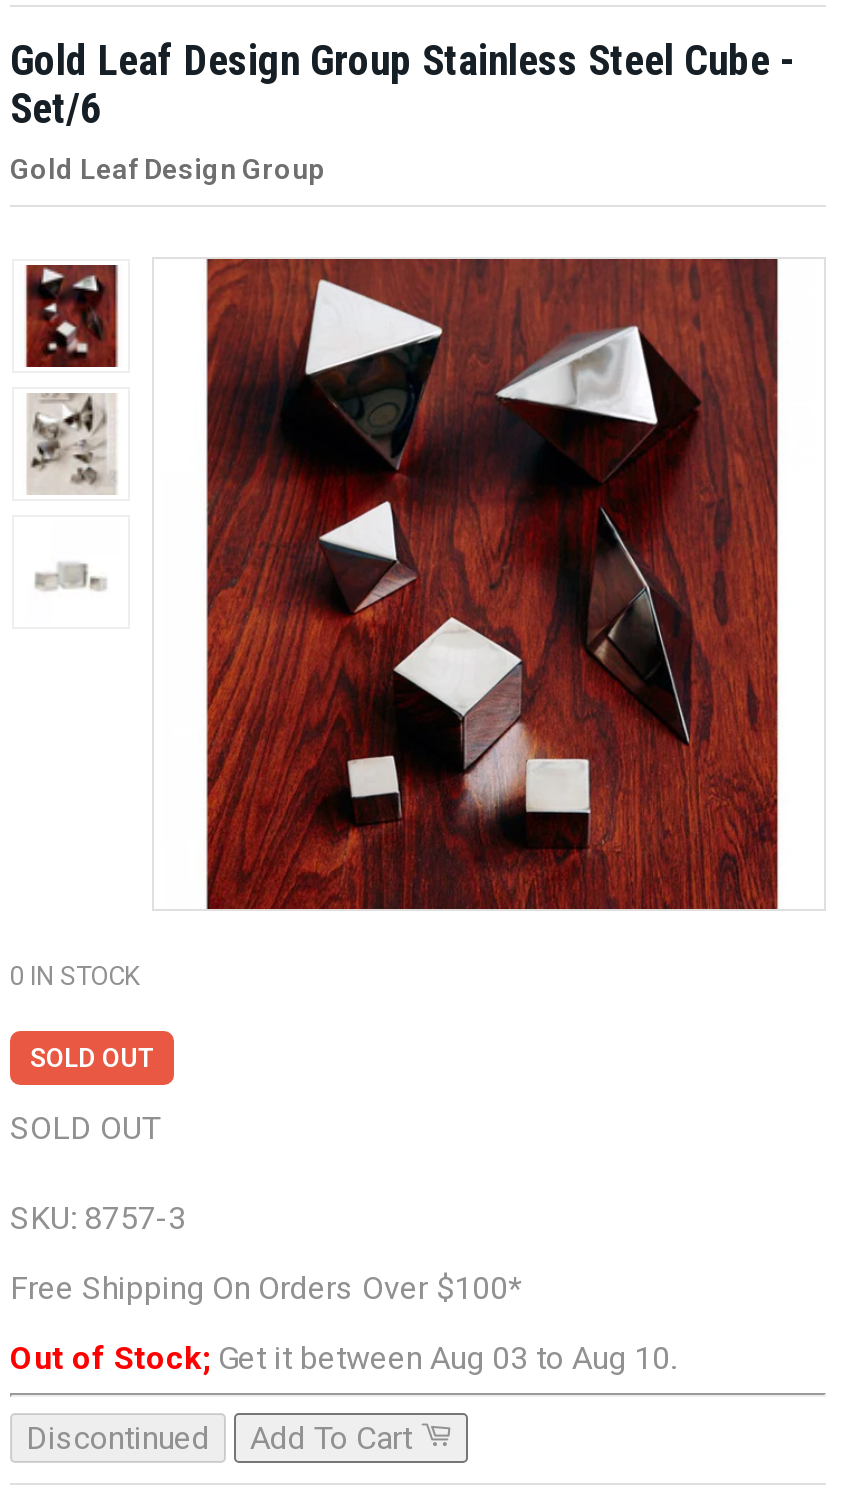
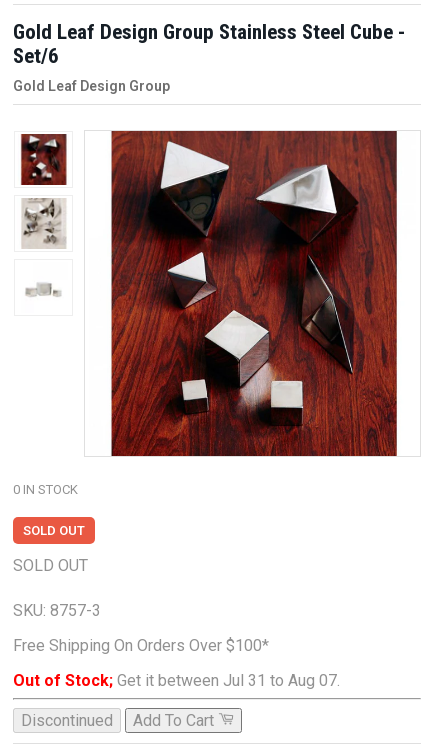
- Out of Stock; Get it between Aug 03 to Aug 10.
+ Out of Stock; Get it between Jul 31 to Aug 07.
